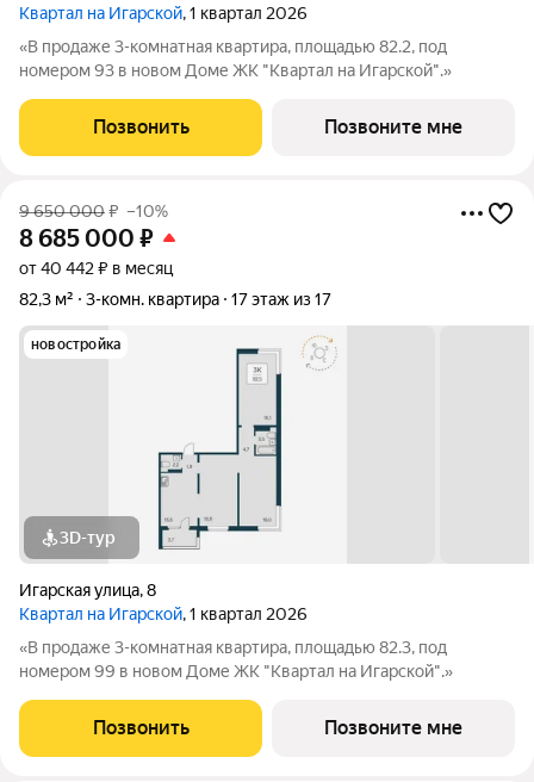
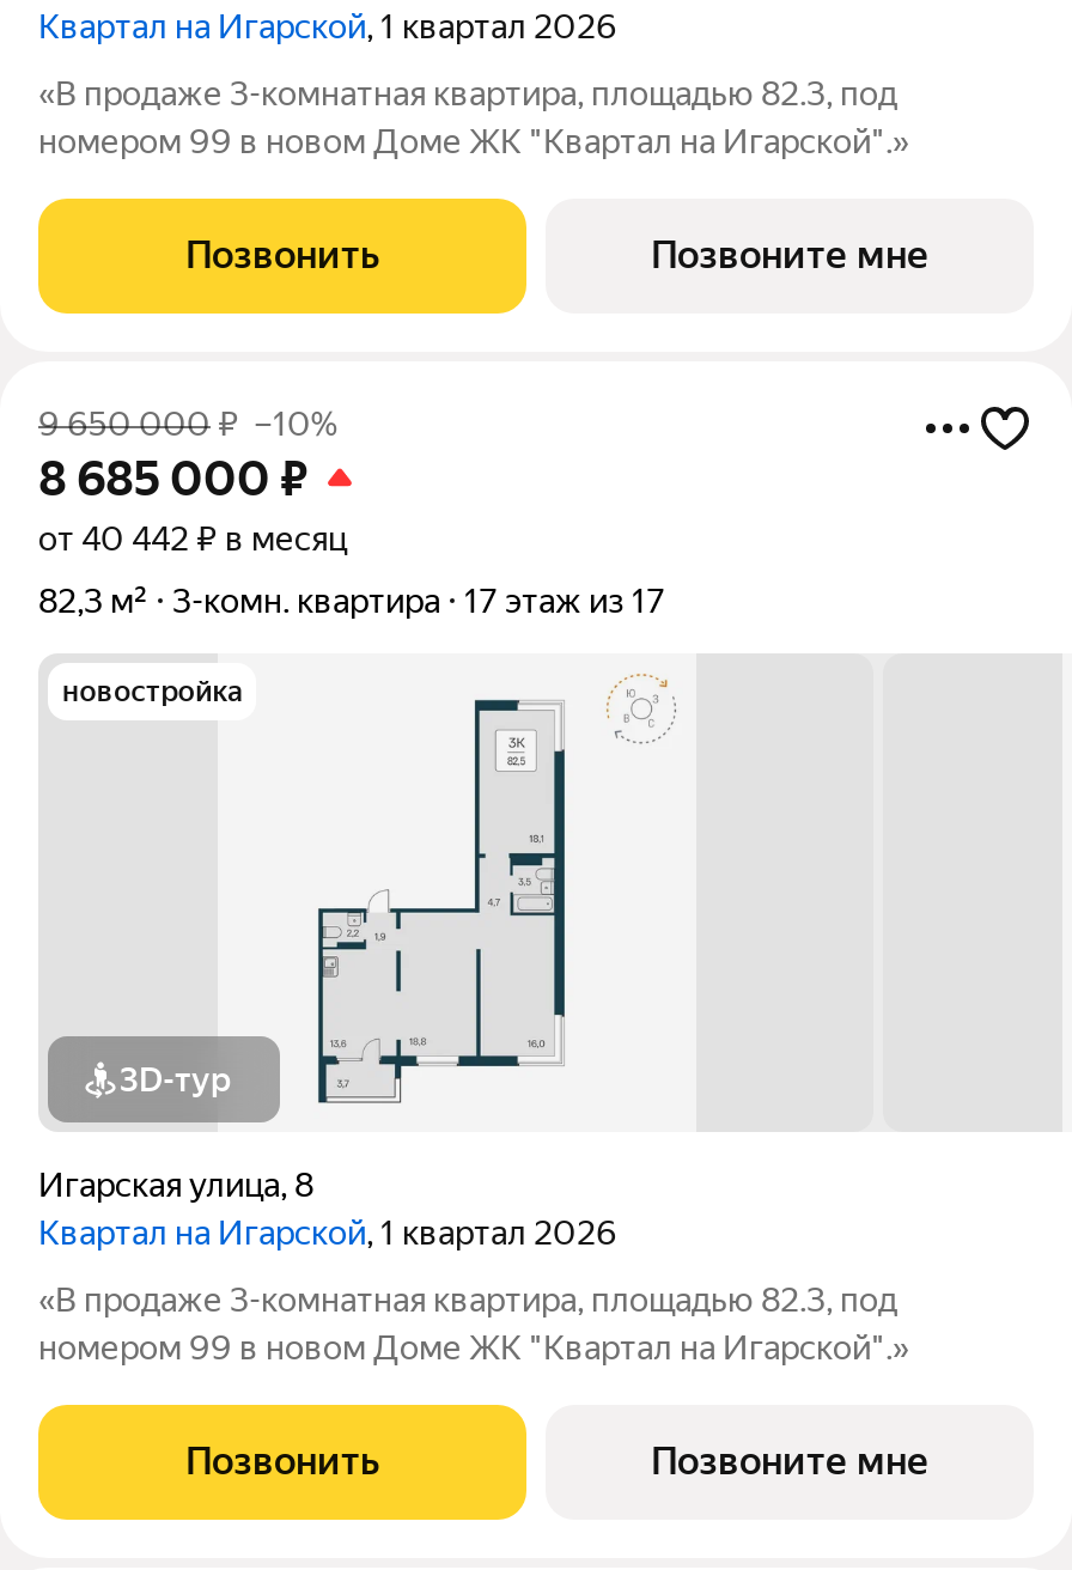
- «В продаже 3-комнатная квартира, площадью 82.2, под
+ «В продаже 3-комнатная квартира, площадью 82.3, под

- номером 93 в новом Доме ЖК "Квартал на Игарской".»
+ номером 99 в новом Доме ЖК "Квартал на Игарской".»
